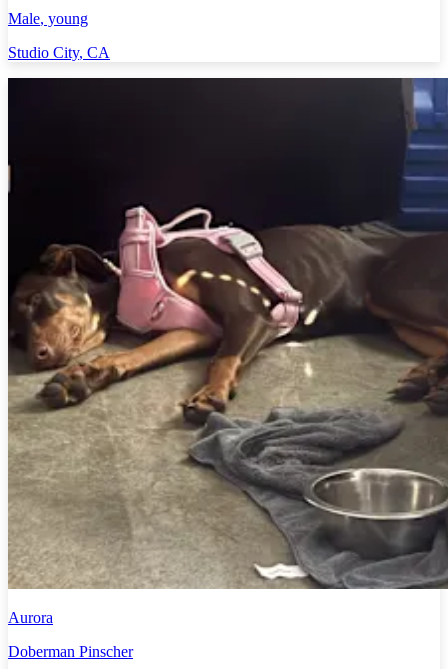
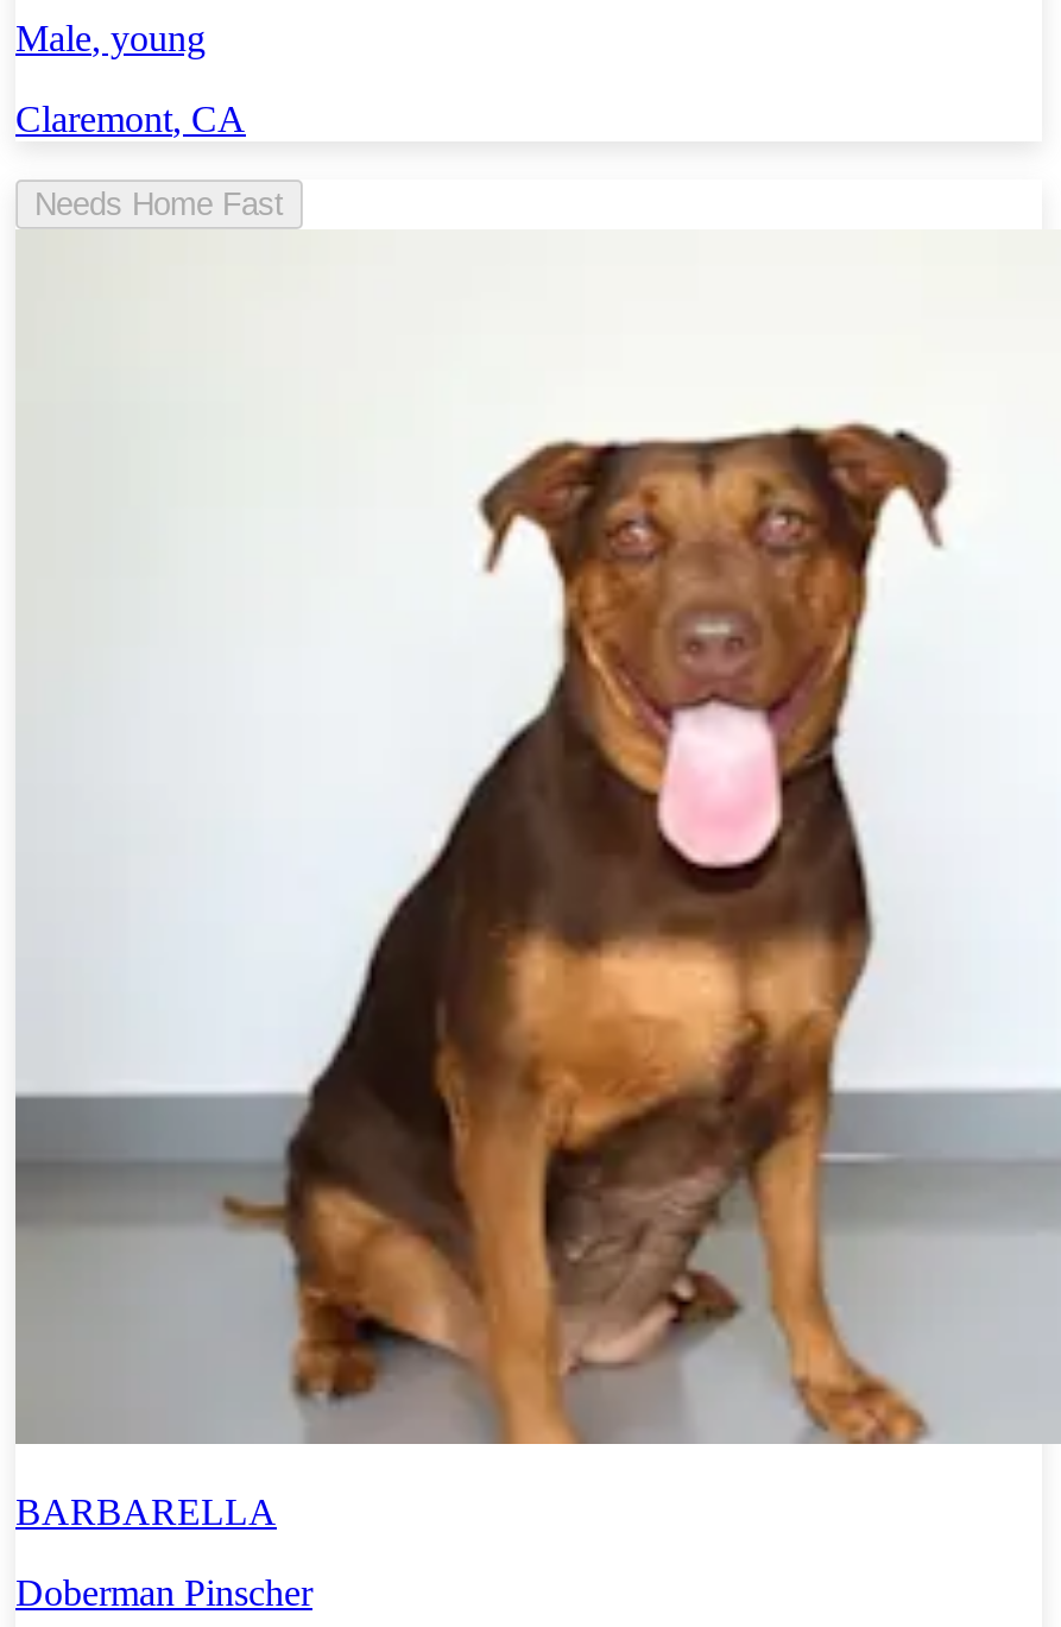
- Studio City, CA
+ Claremont, CA
+ Needs Home Fast

- [image]
- Aurora
+ [image]
+ BARBARELLA
